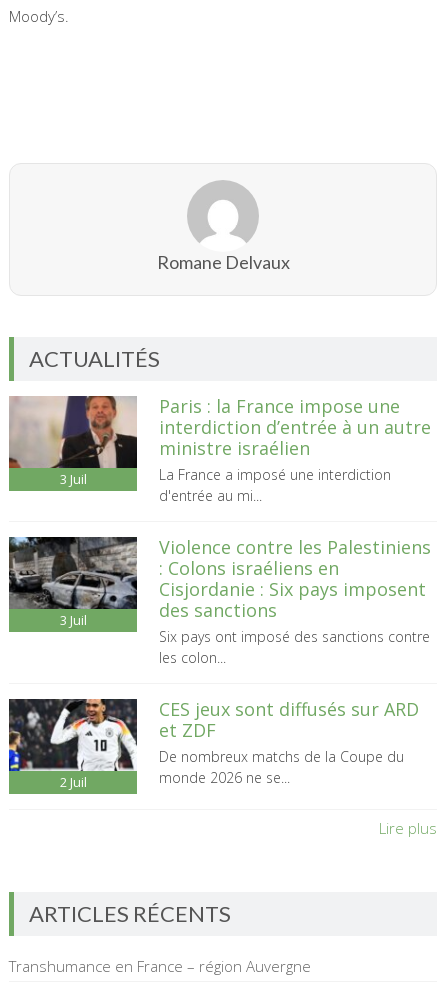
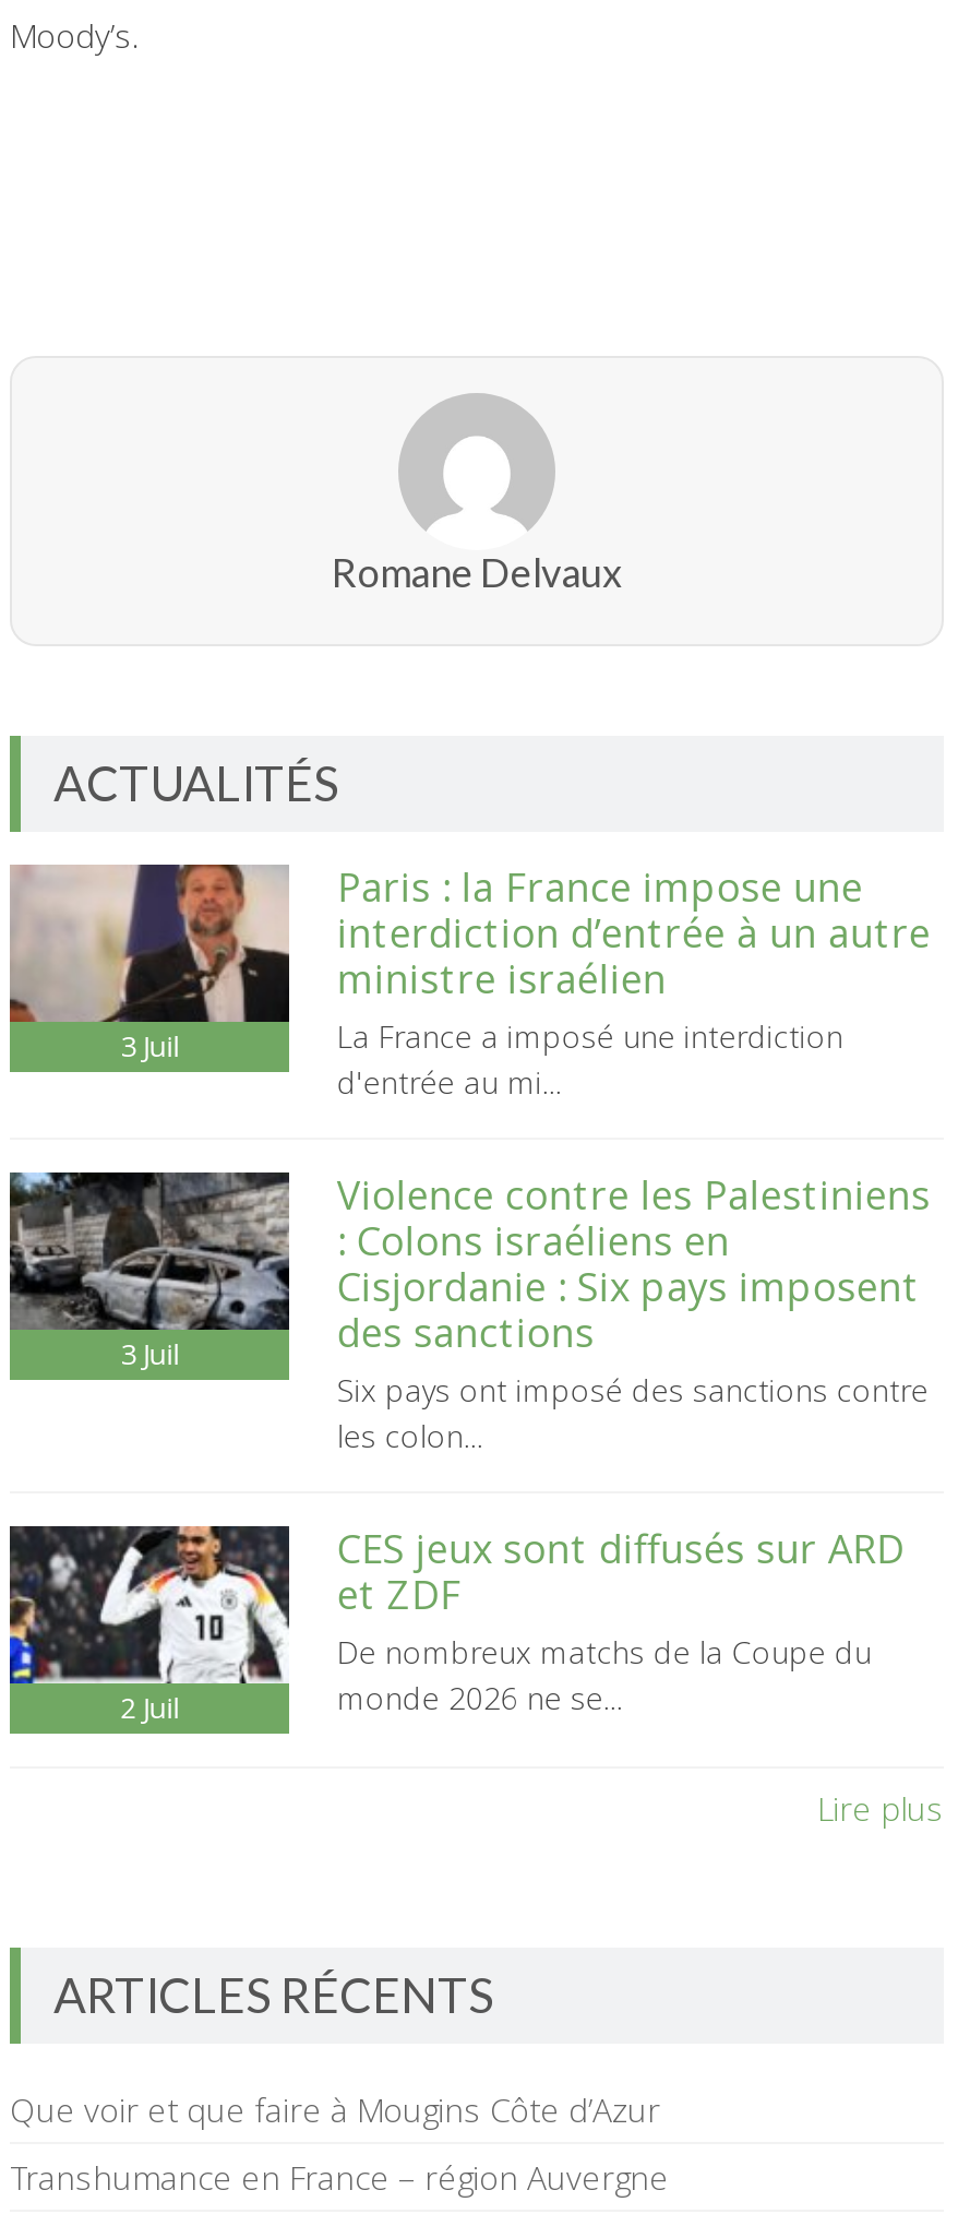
+ Que voir et que faire à Mougins Côte d’Azur
